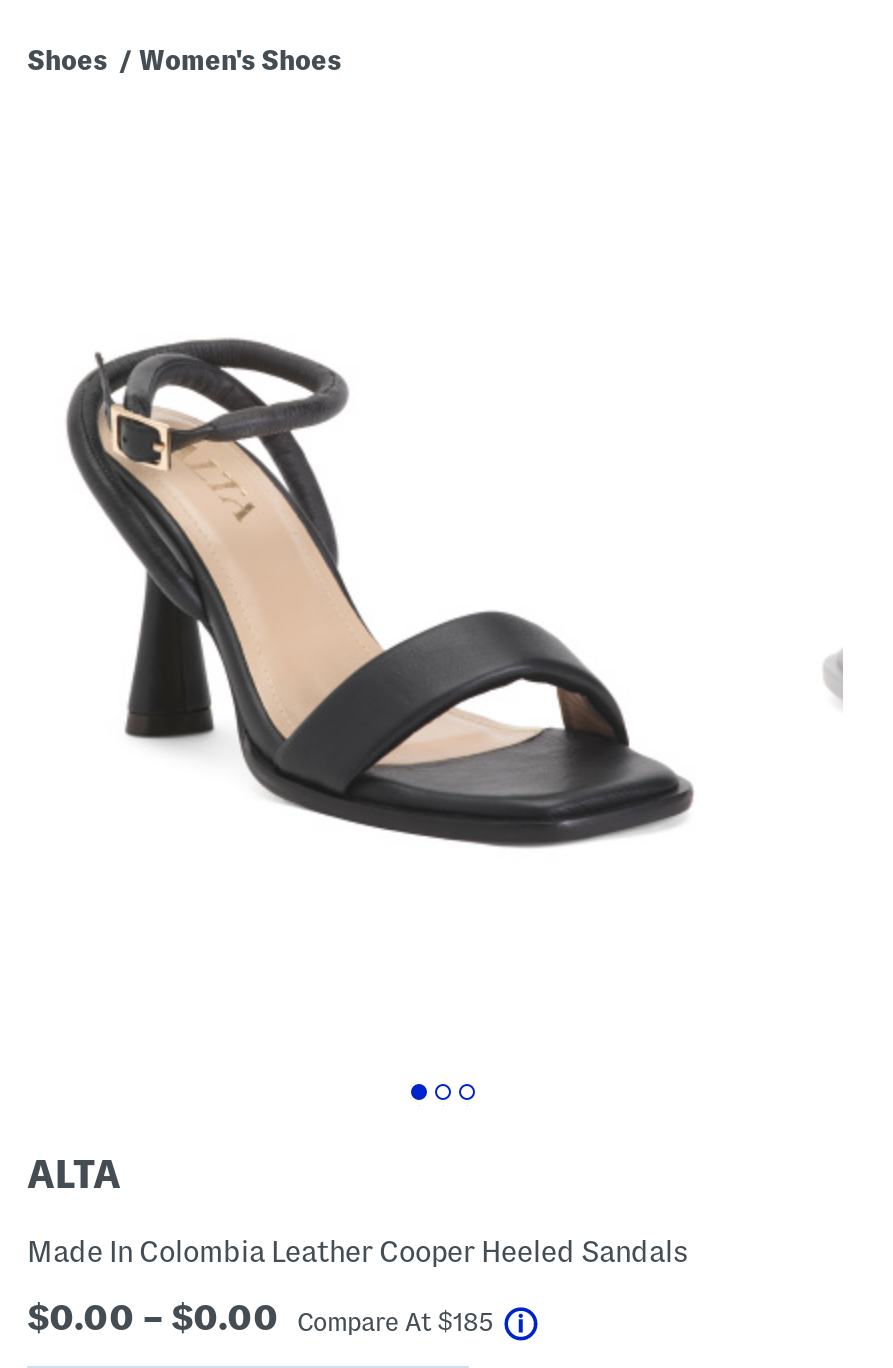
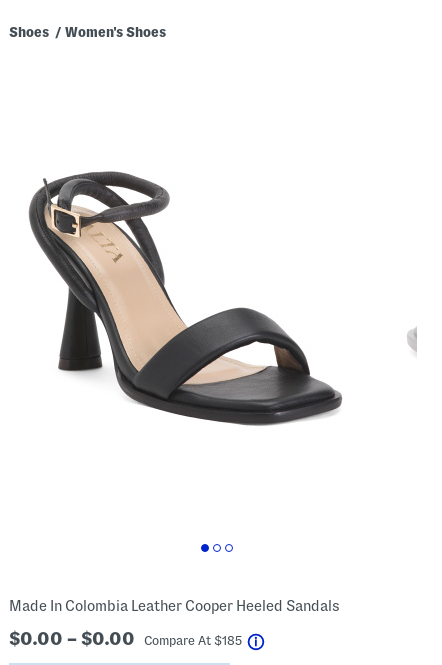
- ALTA
